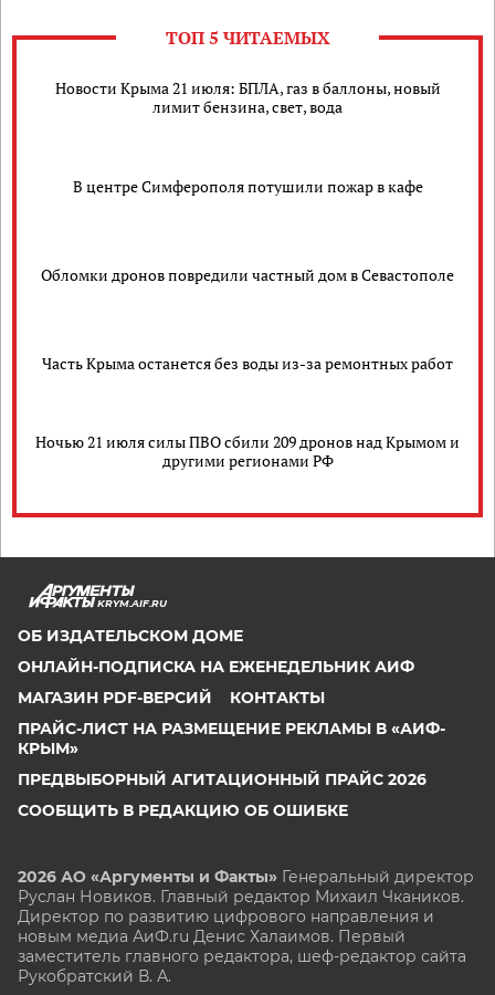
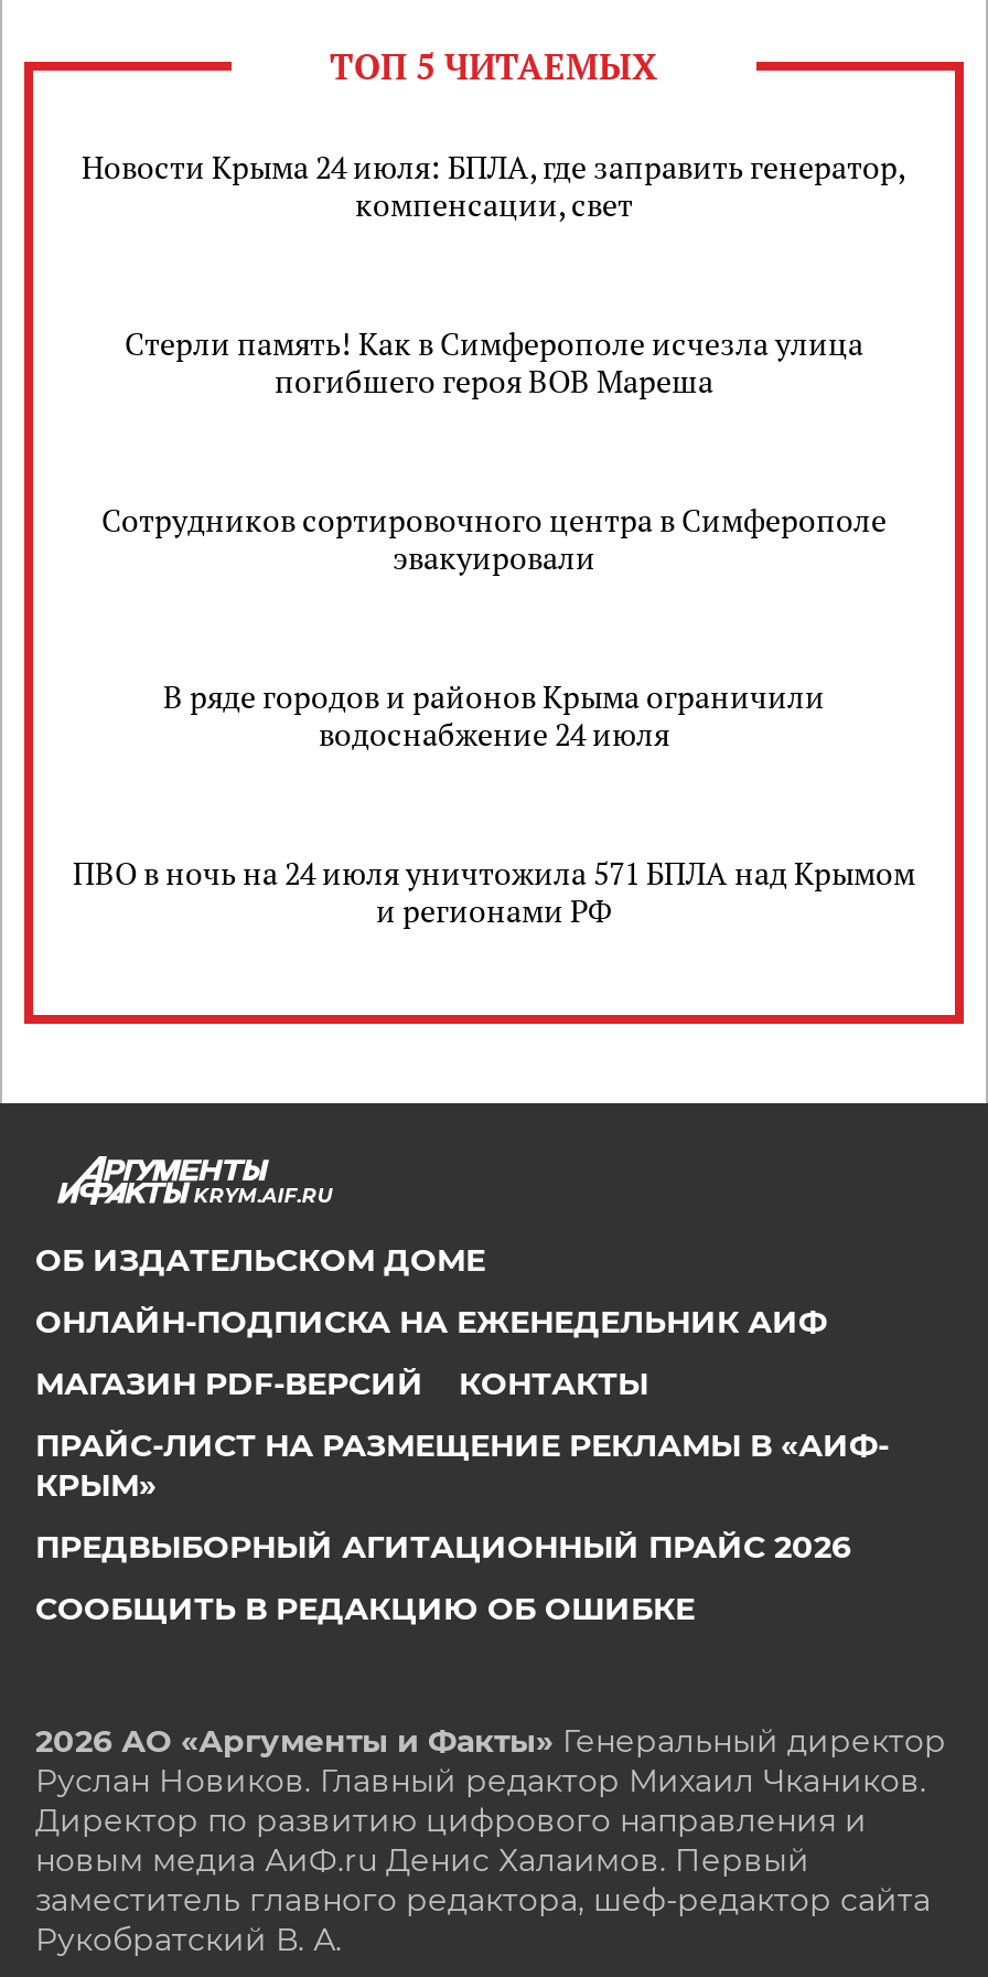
- Новости Крыма 21 июля: БПЛА, газ в баллоны, новый
- лимит бензина, свет, вода
+ Новости Крыма 24 июля: БПЛА, где заправить генератор,
+ компенсации, свет

- В центре Симферополя потушили пожар в кафе
+ Стерли память! Как в Симферополе исчезла улица
+ погибшего героя ВОВ Мареша

- Обломки дронов повредили частный дом в Севастополе
+ Сотрудников сортировочного центра в Симферополе
+ эвакуировали

- Часть Крыма останется без воды из-за ремонтных работ
+ В ряде городов и районов Крыма ограничили
+ водоснабжение 24 июля

- Ночью 21 июля силы ПВО сбили 209 дронов над Крымом и
- другими регионами РФ
+ ПВО в ночь на 24 июля уничтожила 571 БПЛА над Крымом
+ и регионами РФ
